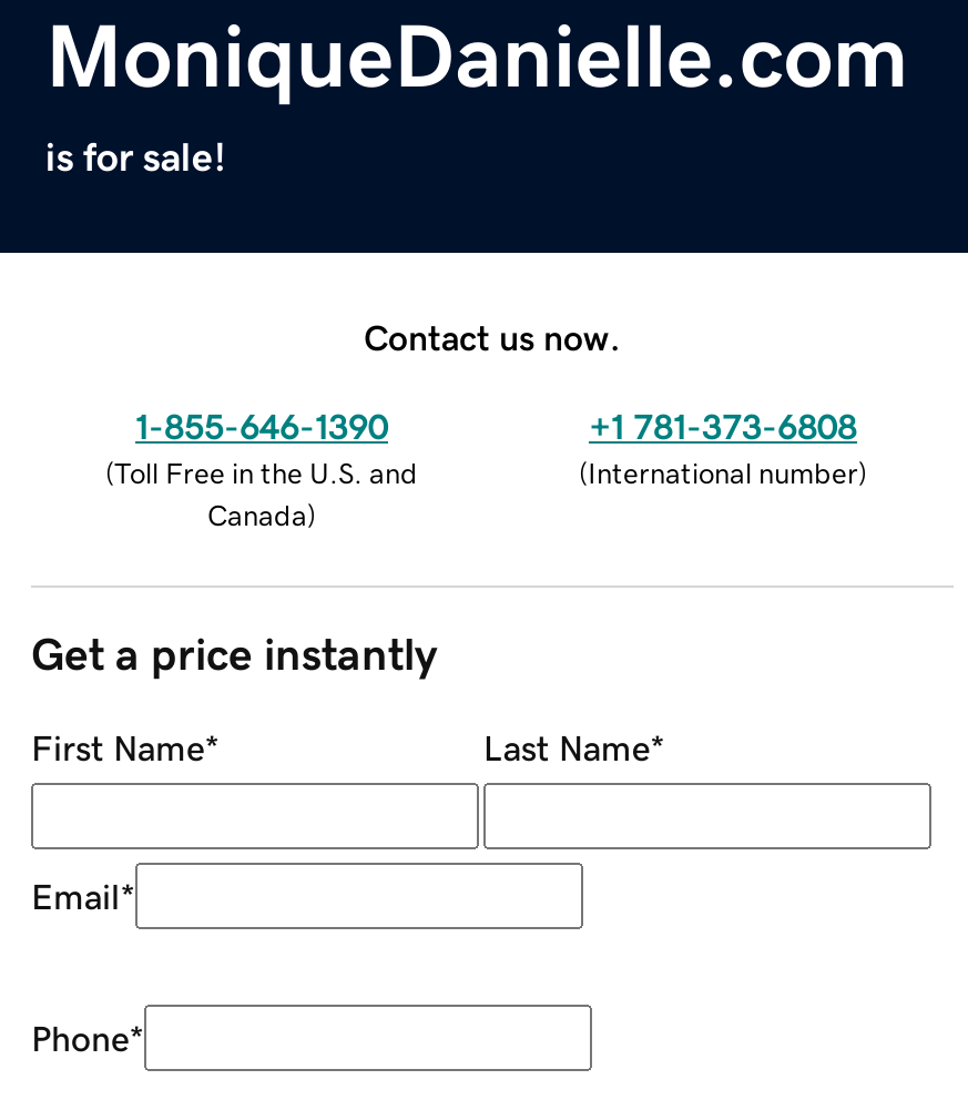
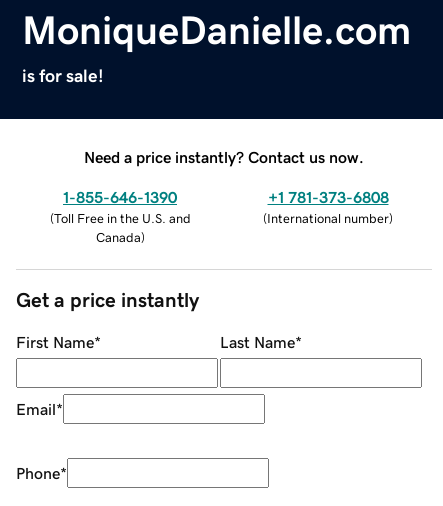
- Contact us now.
+ Need a price instantly? Contact us now.
